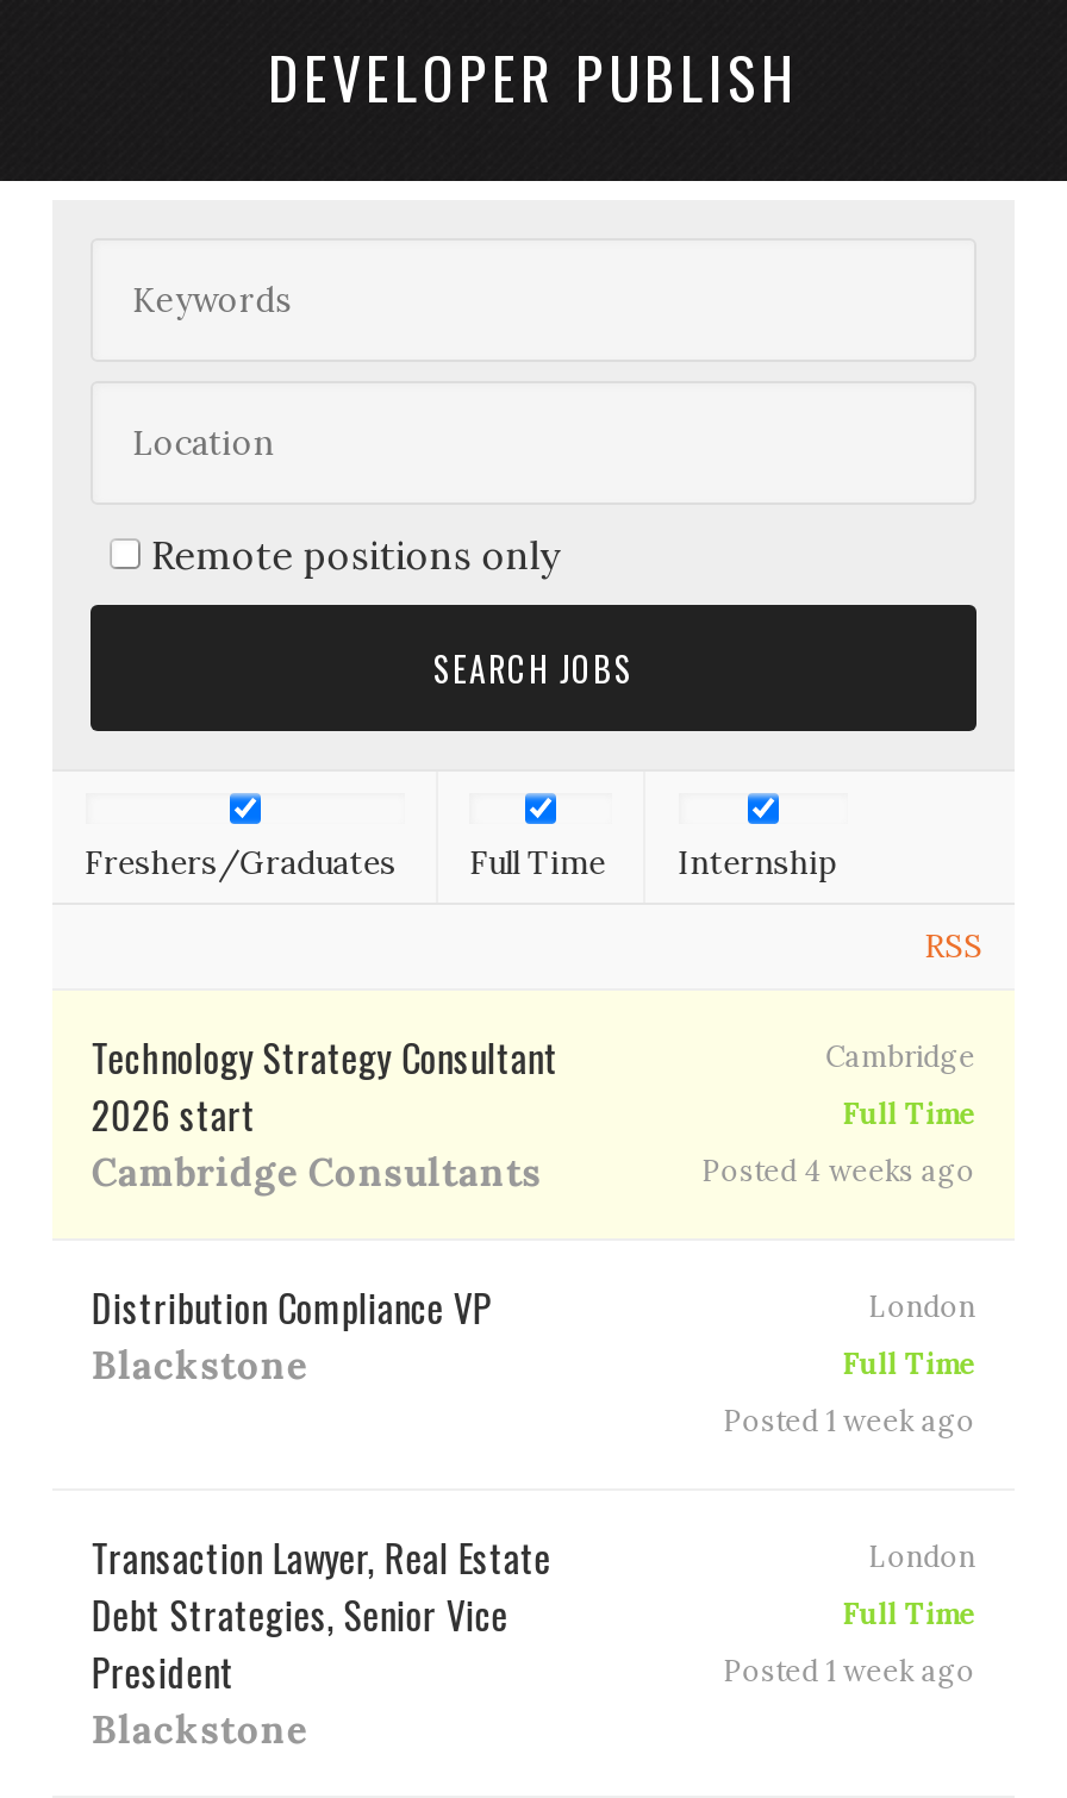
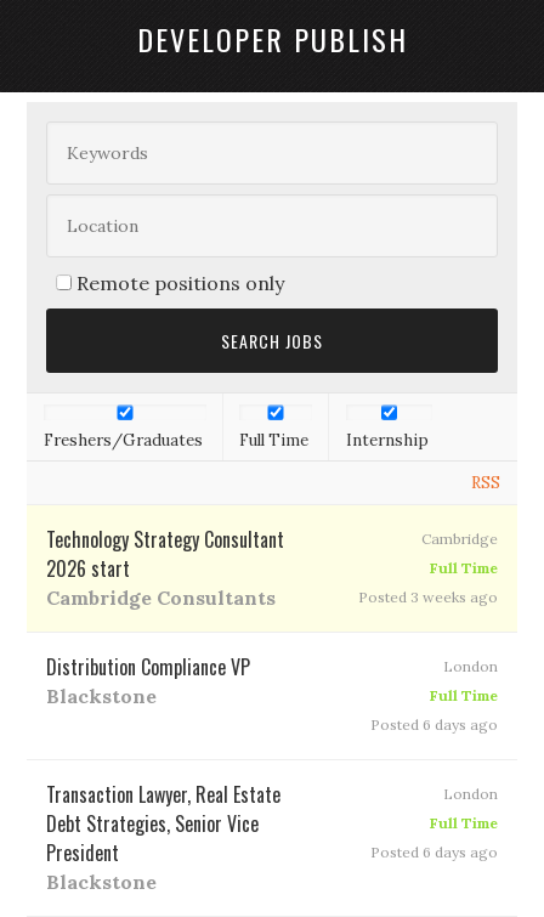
- Posted 4 weeks ago
+ Posted 3 weeks ago

- Posted 1 week ago
+ Posted 6 days ago

- Posted 1 week ago
+ Posted 6 days ago
